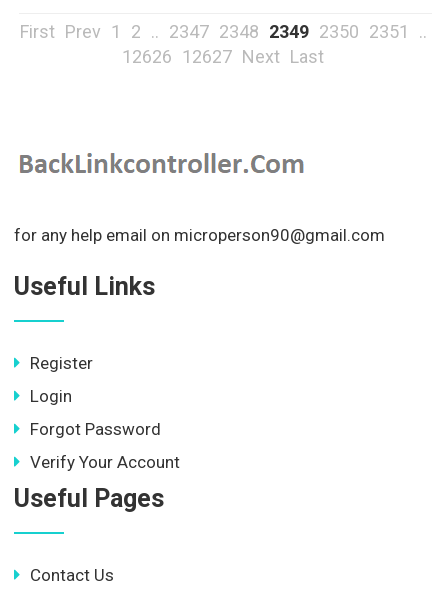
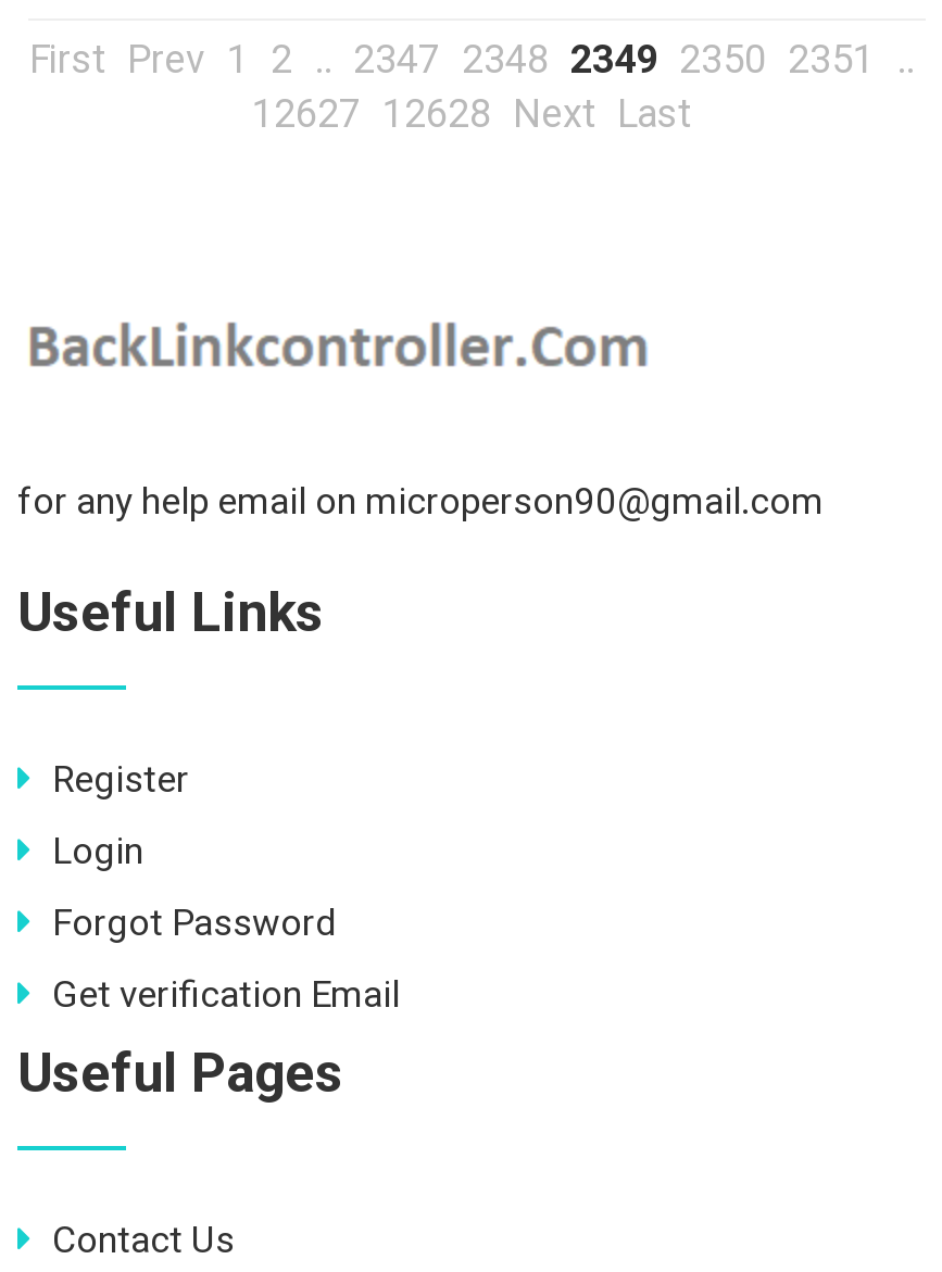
- 12626 12627 Next Last
+ 12627 12628 Next Last

- Verify Your Account
+ Get verification Email
